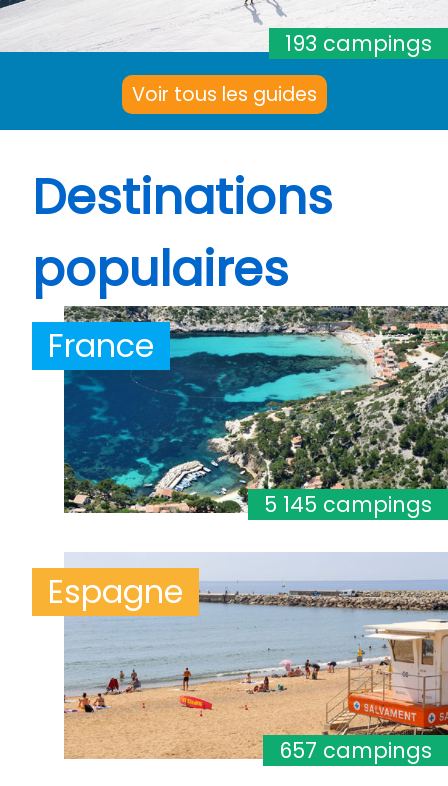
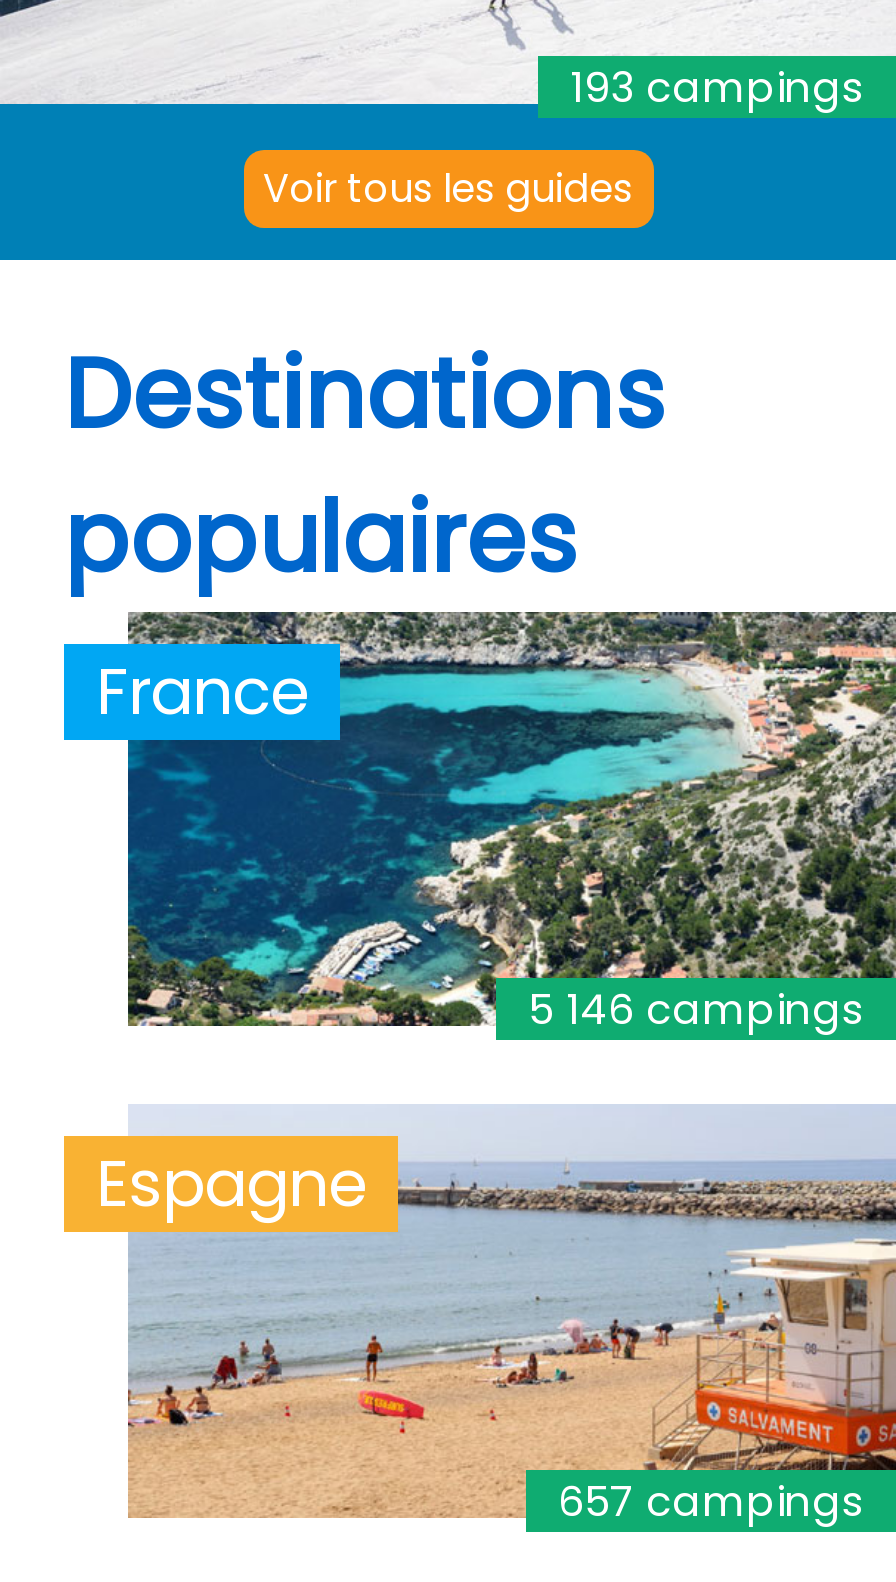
- 5 145 campings
+ 5 146 campings
